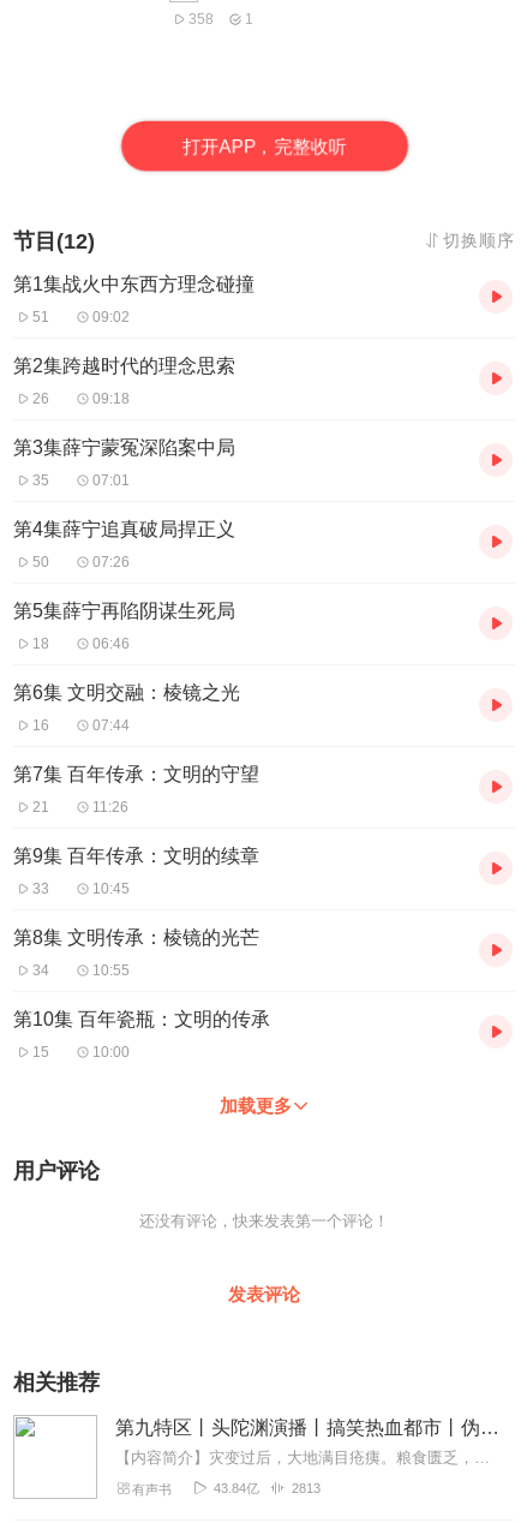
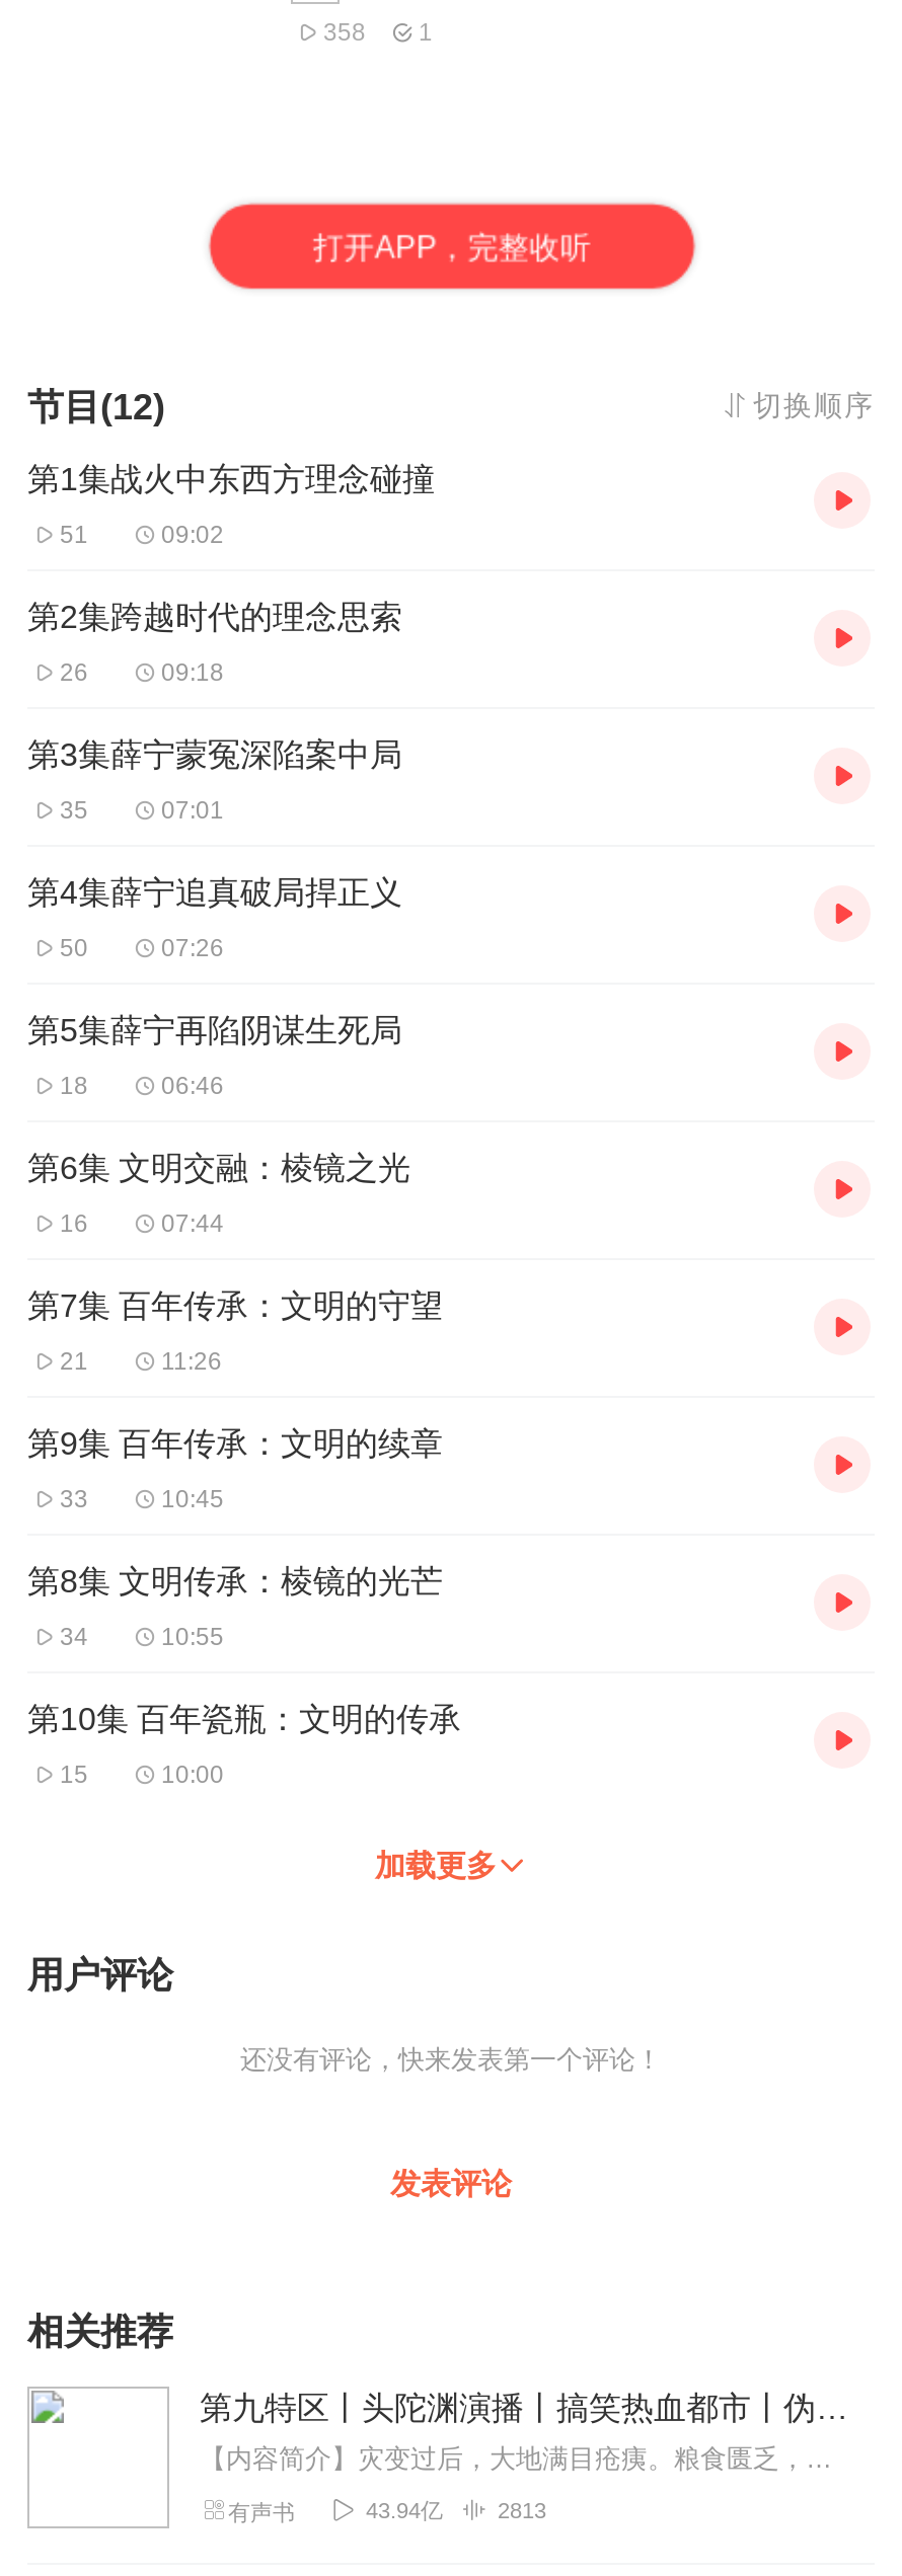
- 43.84亿
+ 43.94亿
